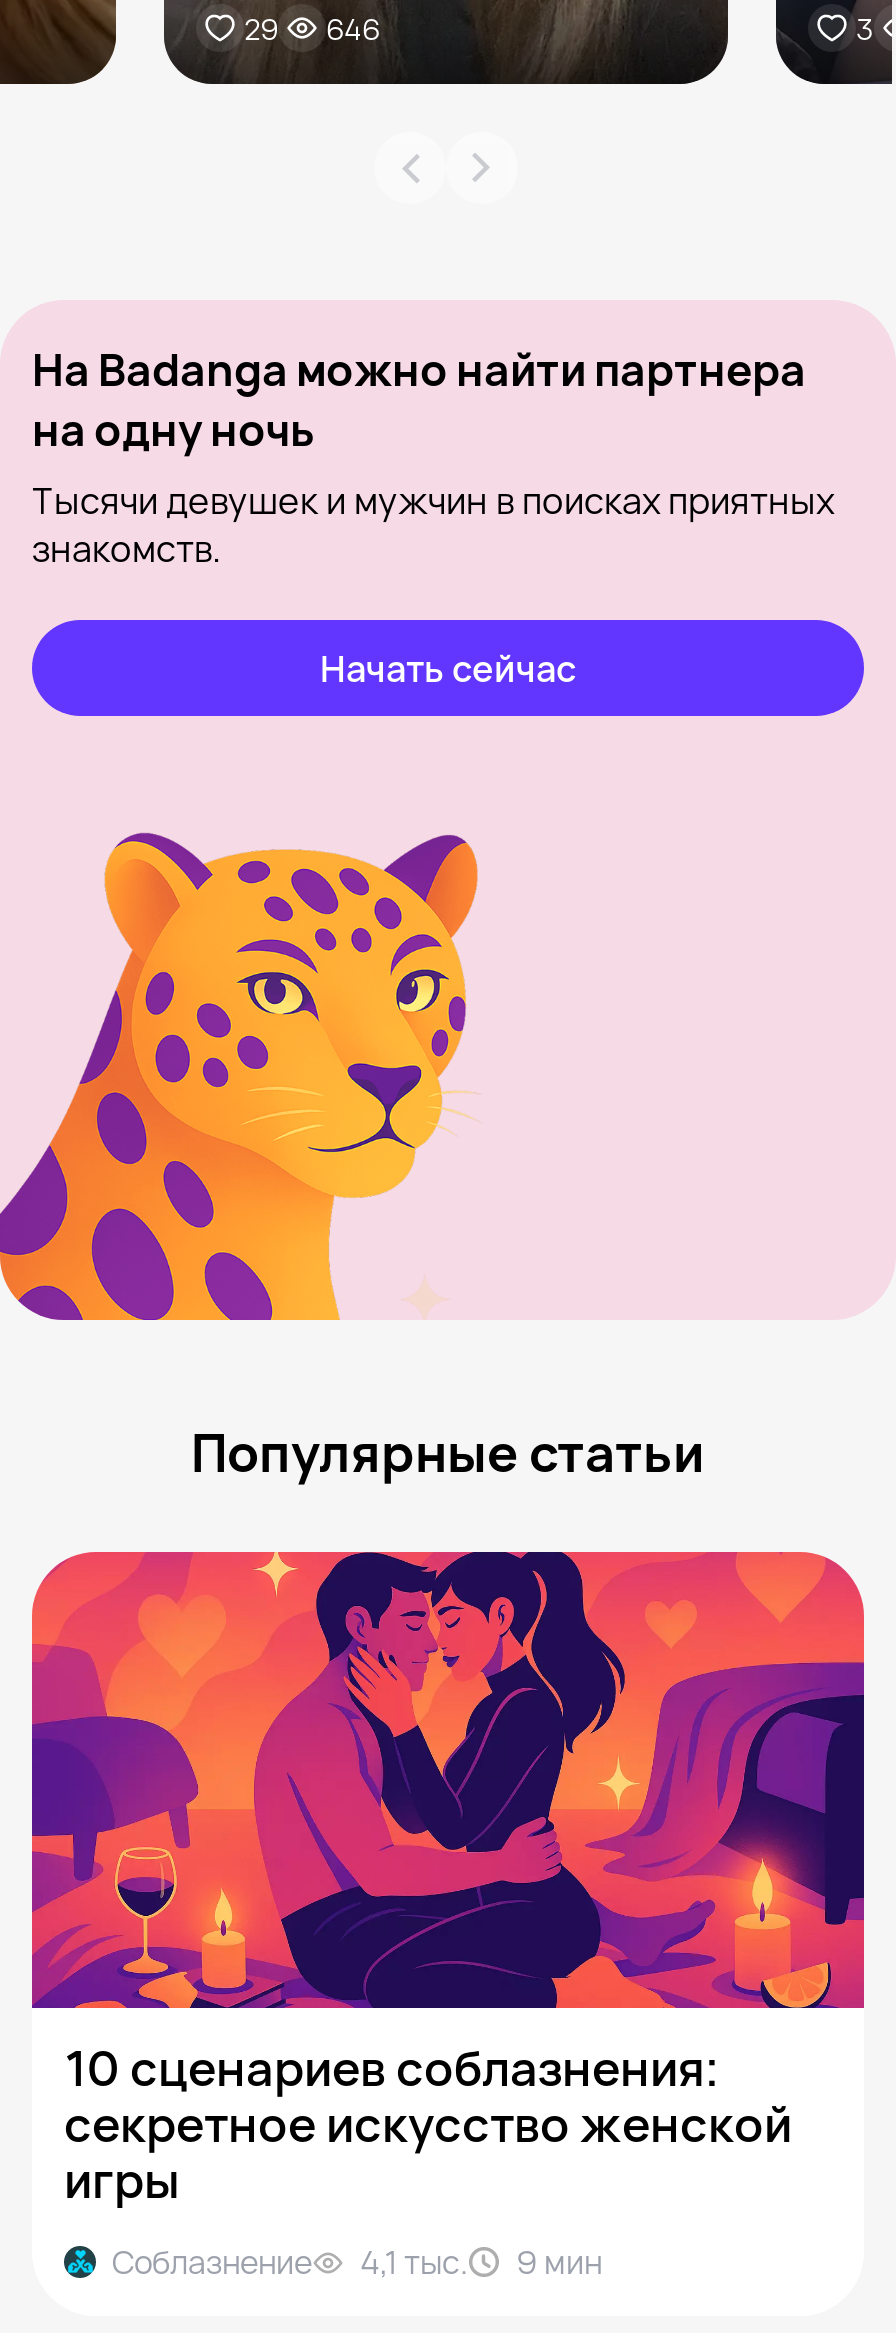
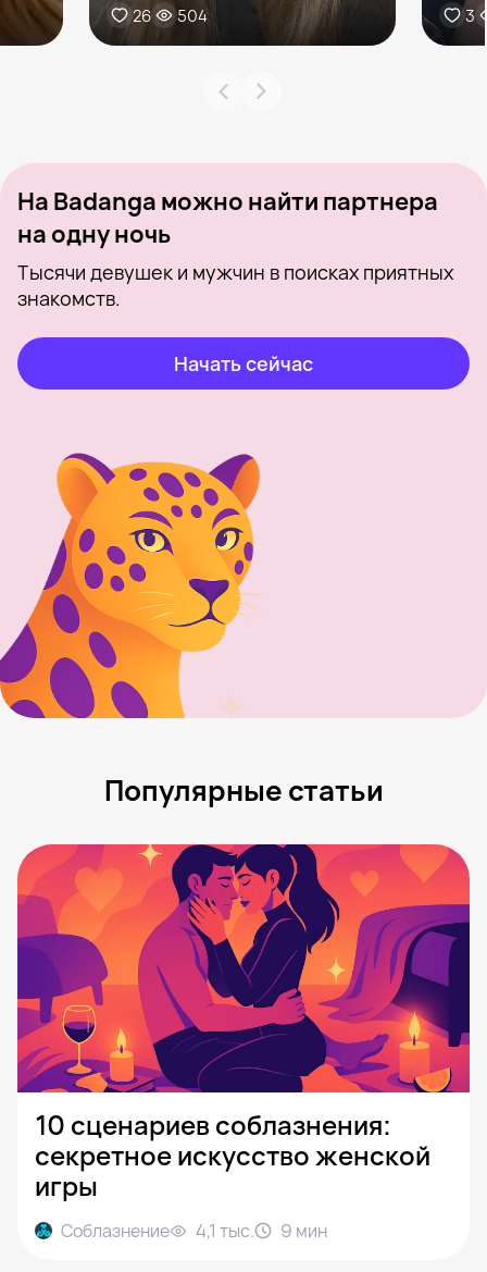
- 29
+ 26

- 646
+ 504
